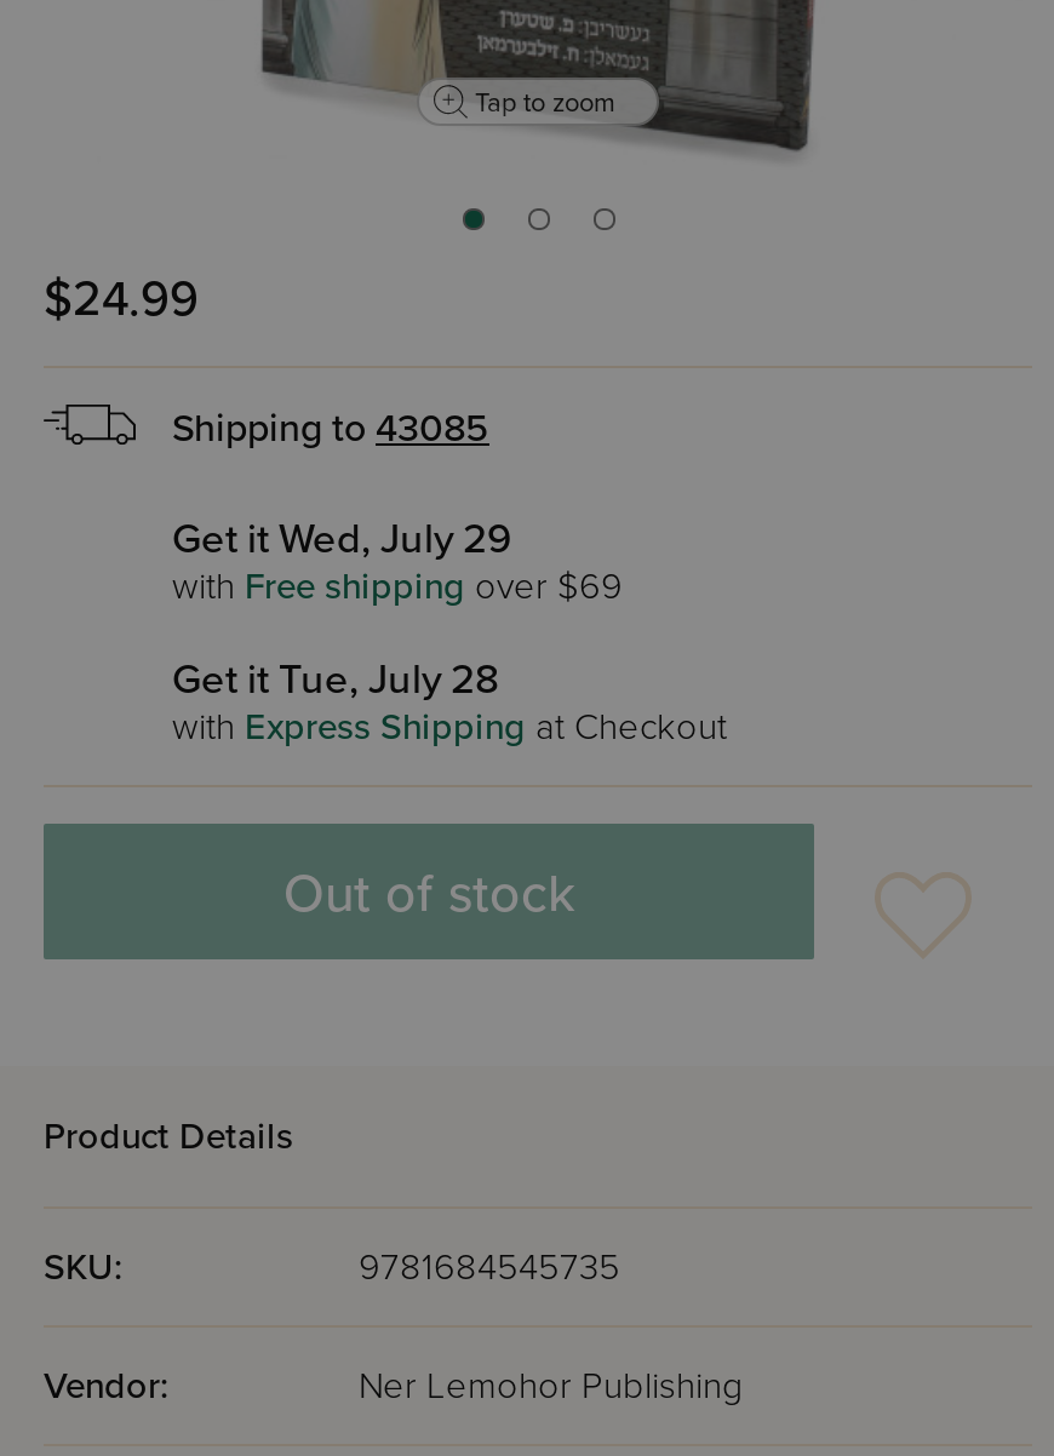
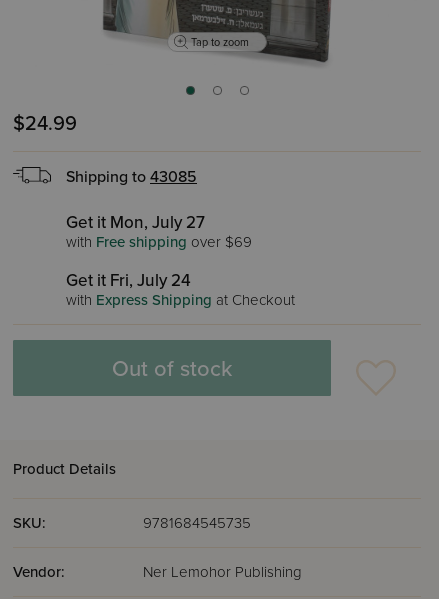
- Get it Wed, July 29
+ Get it Mon, July 27

- Get it Tue, July 28
+ Get it Fri, July 24
